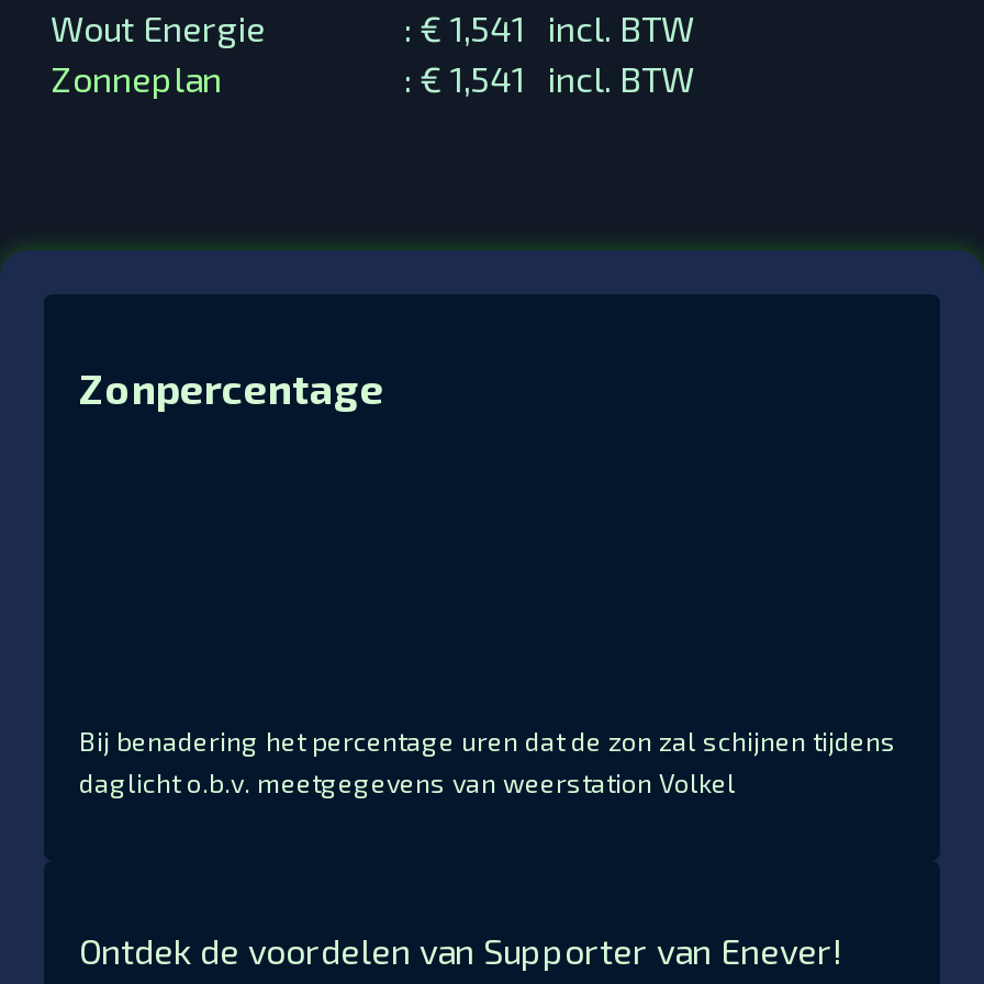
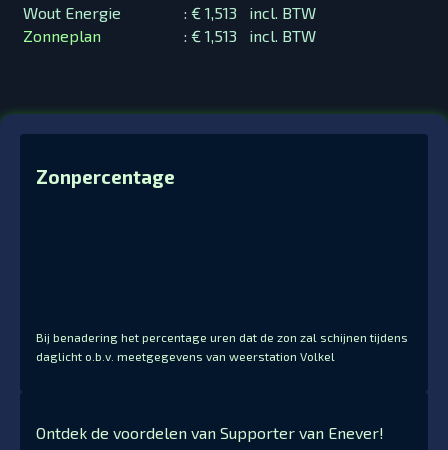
- : € 1,541 incl. BTW
+ : € 1,513
+ incl. BTW

- : € 1,541 incl. BTW
+ : € 1,513
+ incl. BTW
